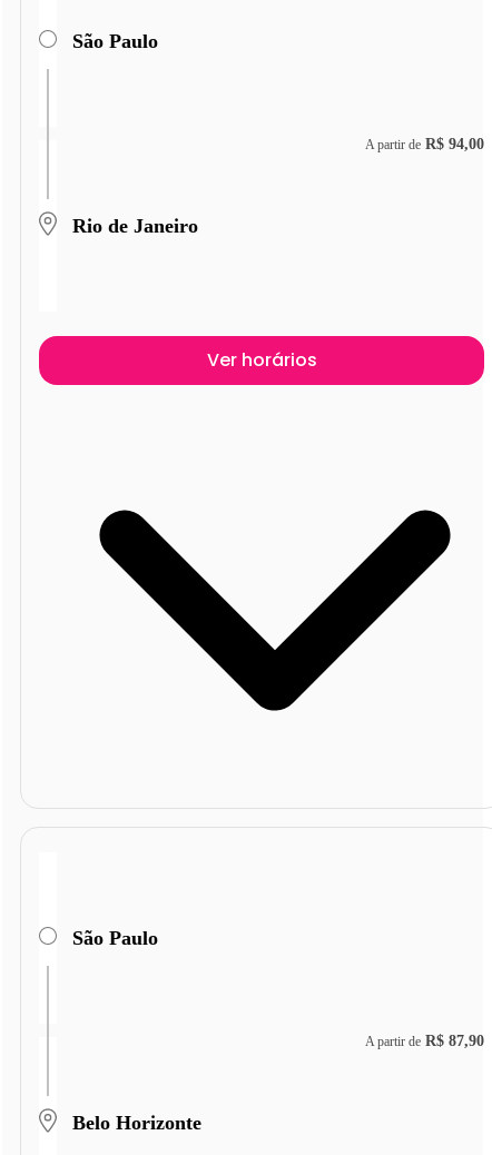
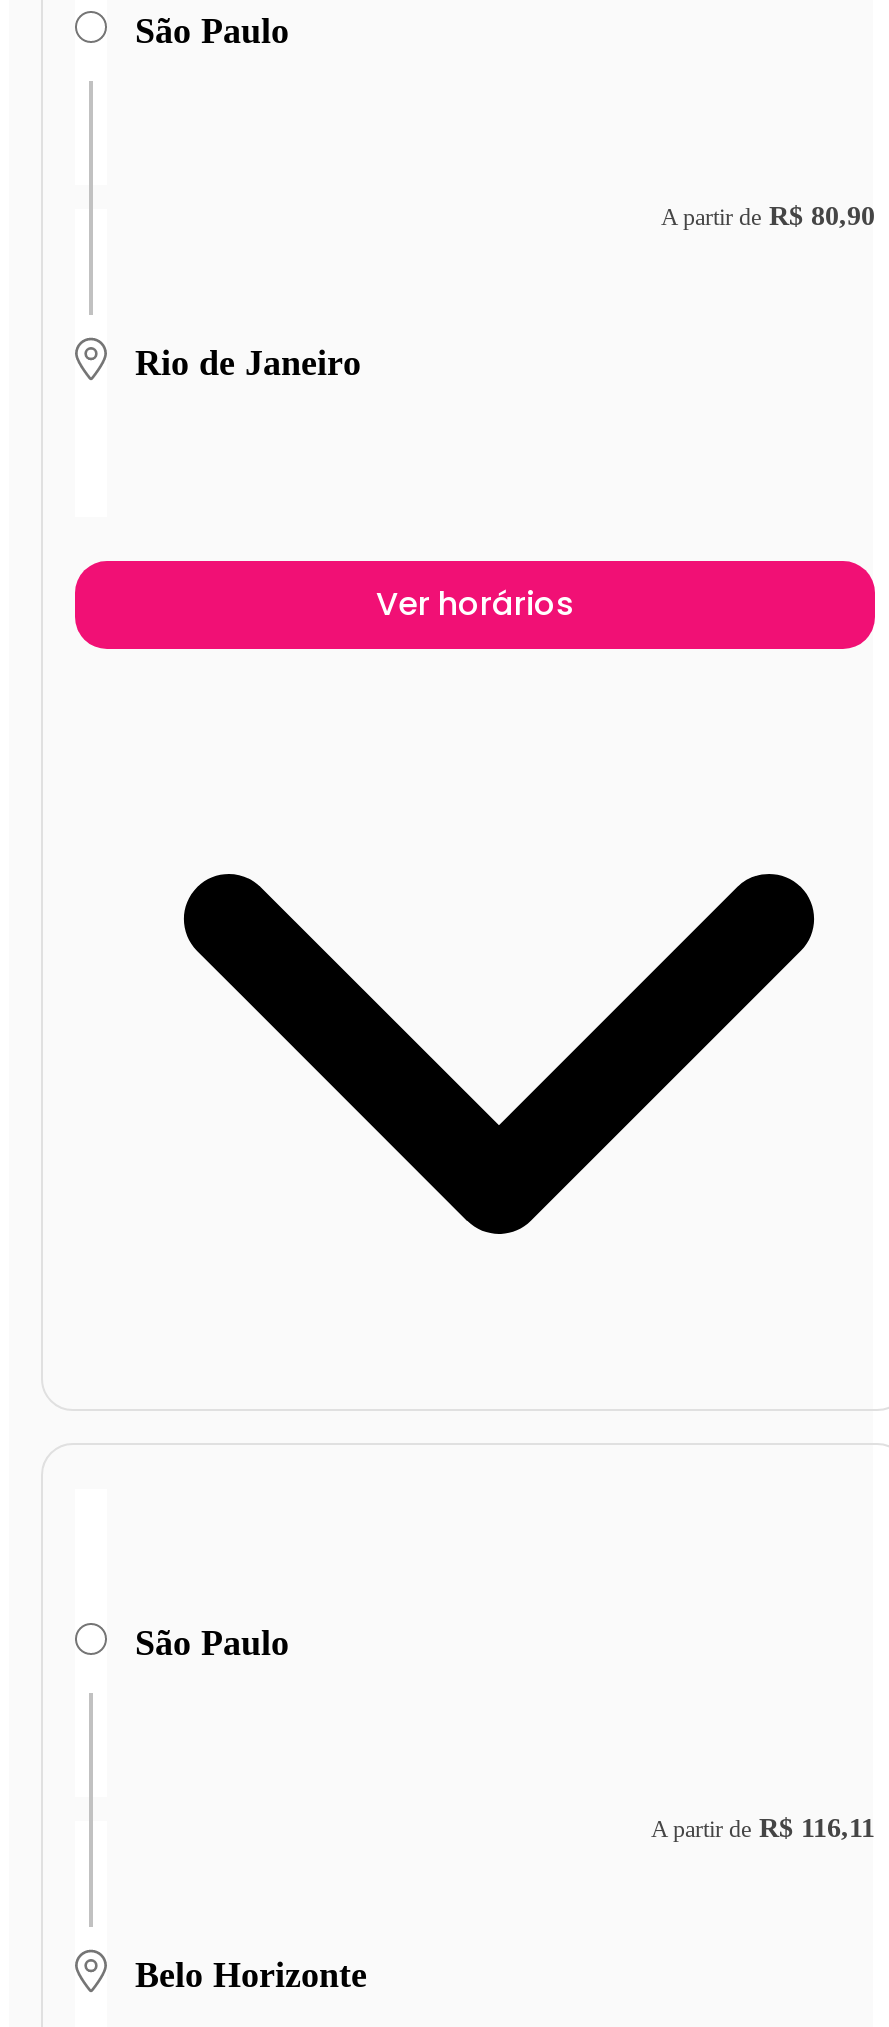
- A partir de R$ 94,00
+ A partir de R$ 80,90

- A partir de R$ 87,90
+ A partir de R$ 116,11
